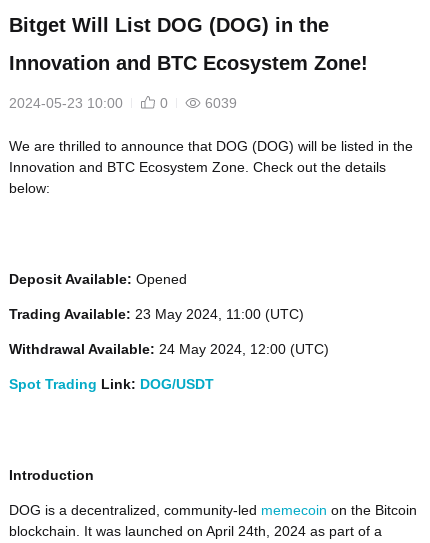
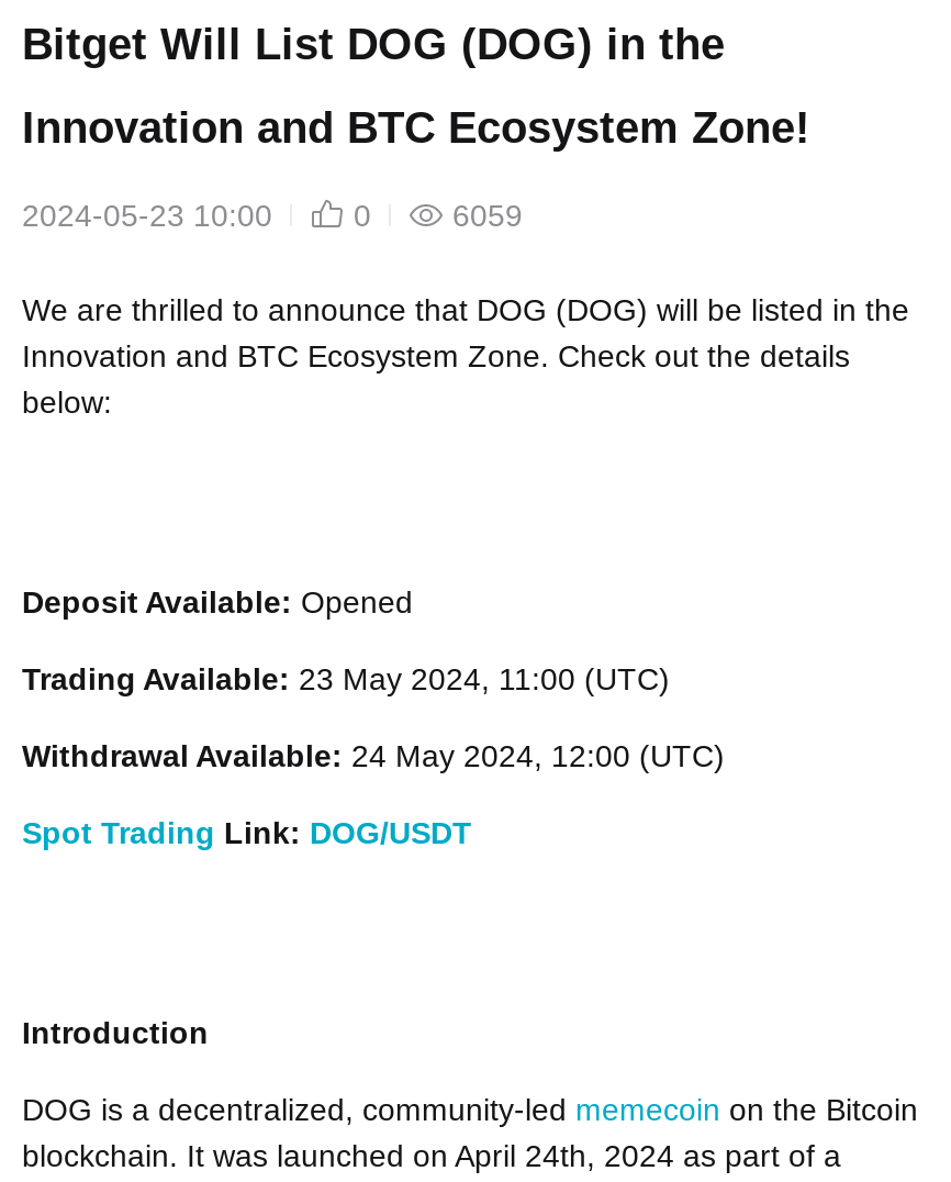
- 6039
+ 6059
